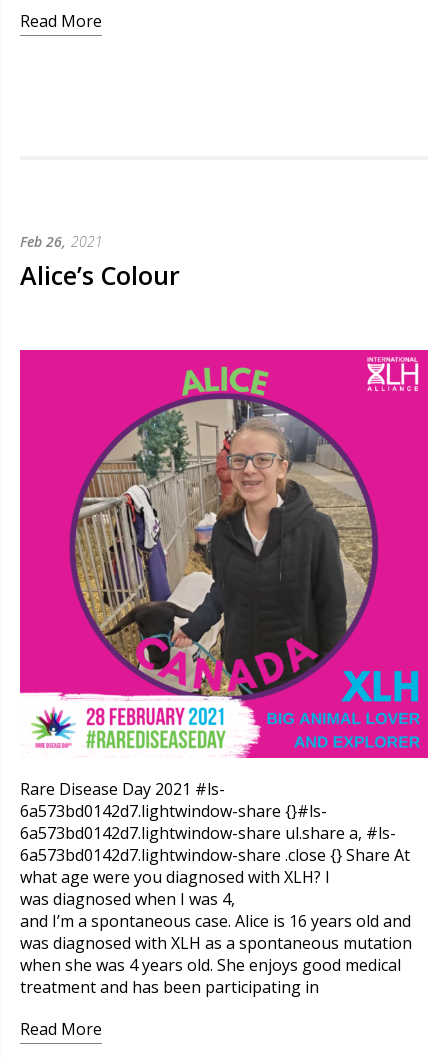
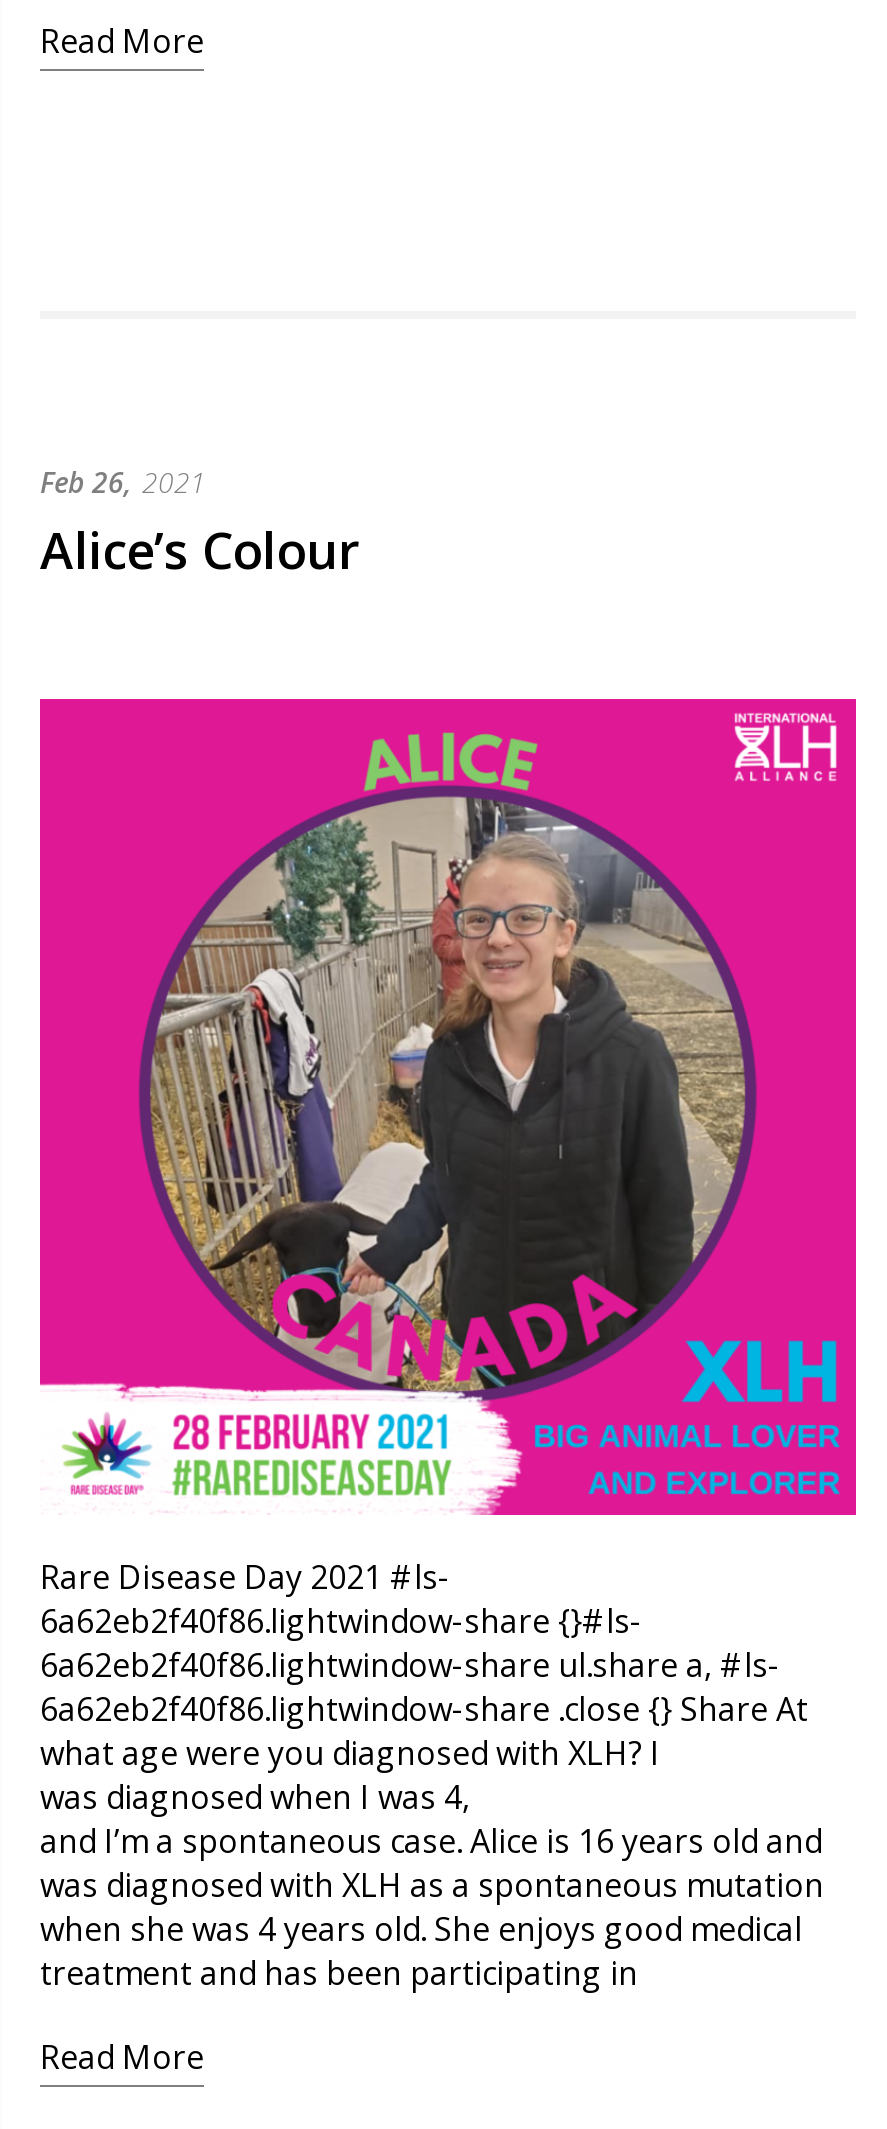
- 6a573bd0142d7.lightwindow-share {}#ls-
+ 6a62eb2f40f86.lightwindow-share {}#ls-

- 6a573bd0142d7.lightwindow-share ul.share a, #ls-
+ 6a62eb2f40f86.lightwindow-share ul.share a, #ls-

- 6a573bd0142d7.lightwindow-share .close {} Share At
+ 6a62eb2f40f86.lightwindow-share .close {} Share At
